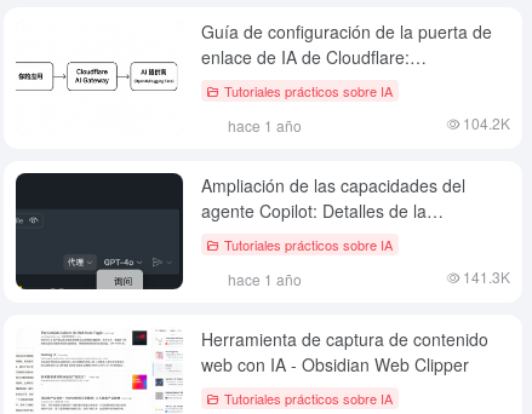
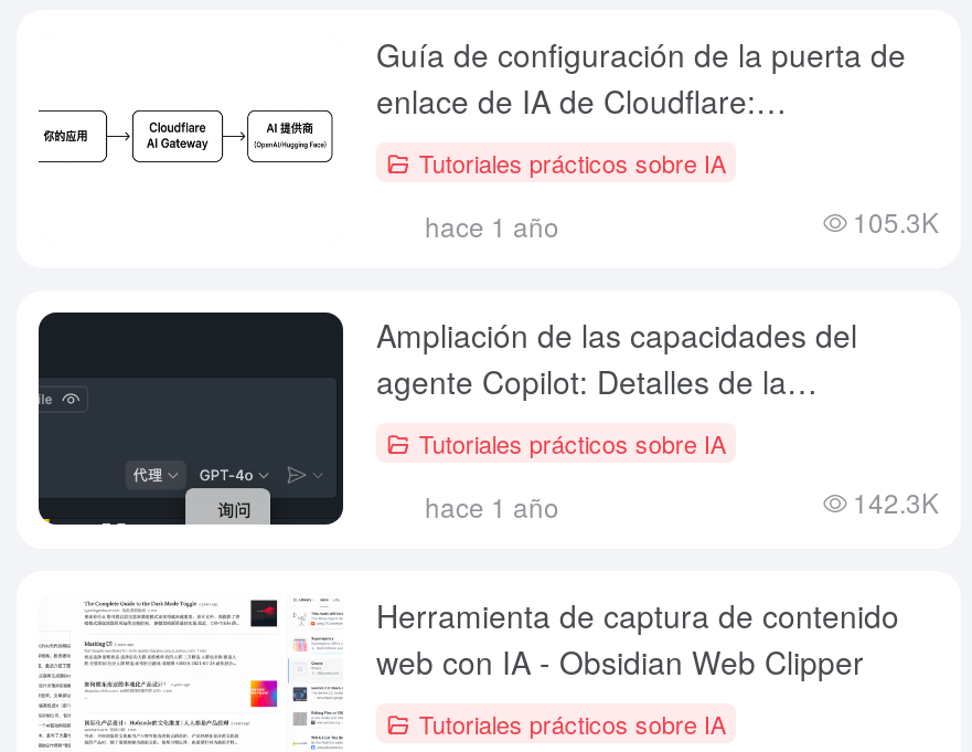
- 104.2K
+ 105.3K

- 141.3K
+ 142.3K
